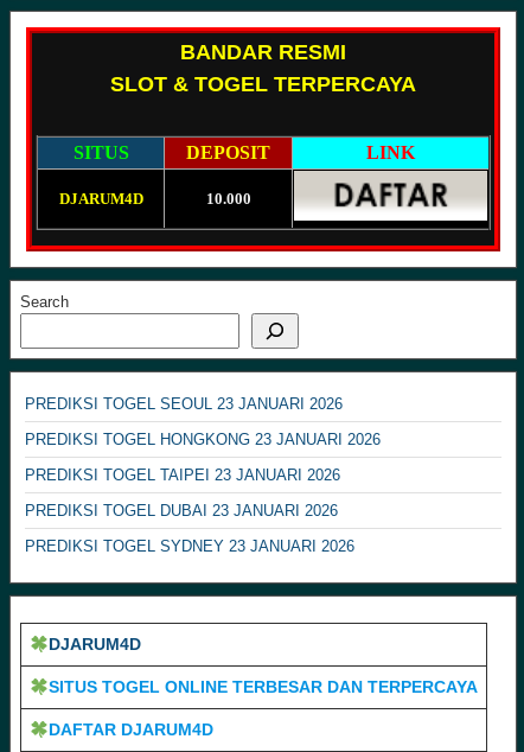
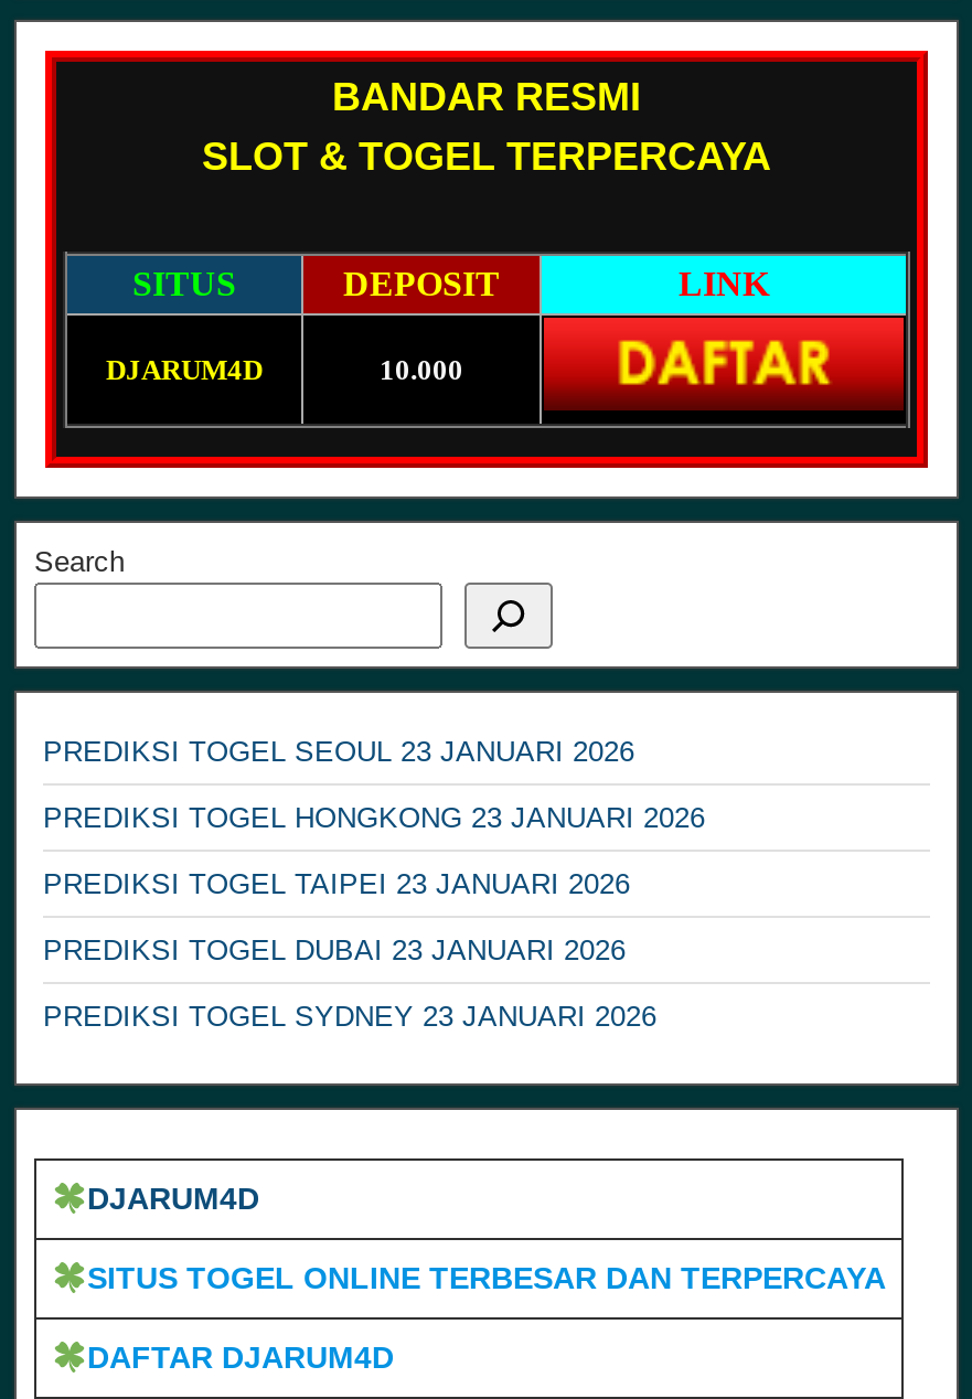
- [image]
+ [image]
